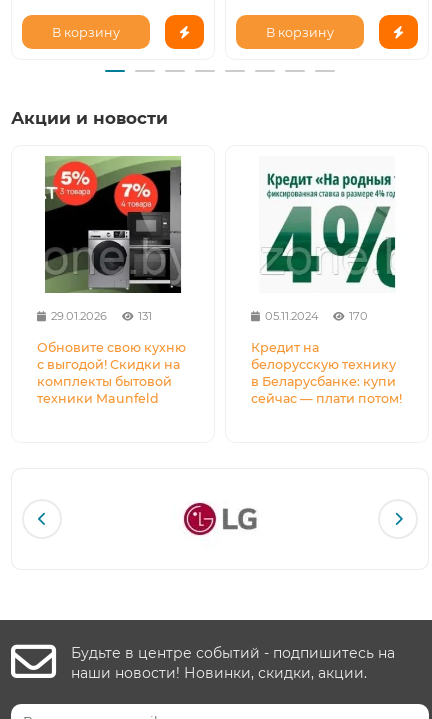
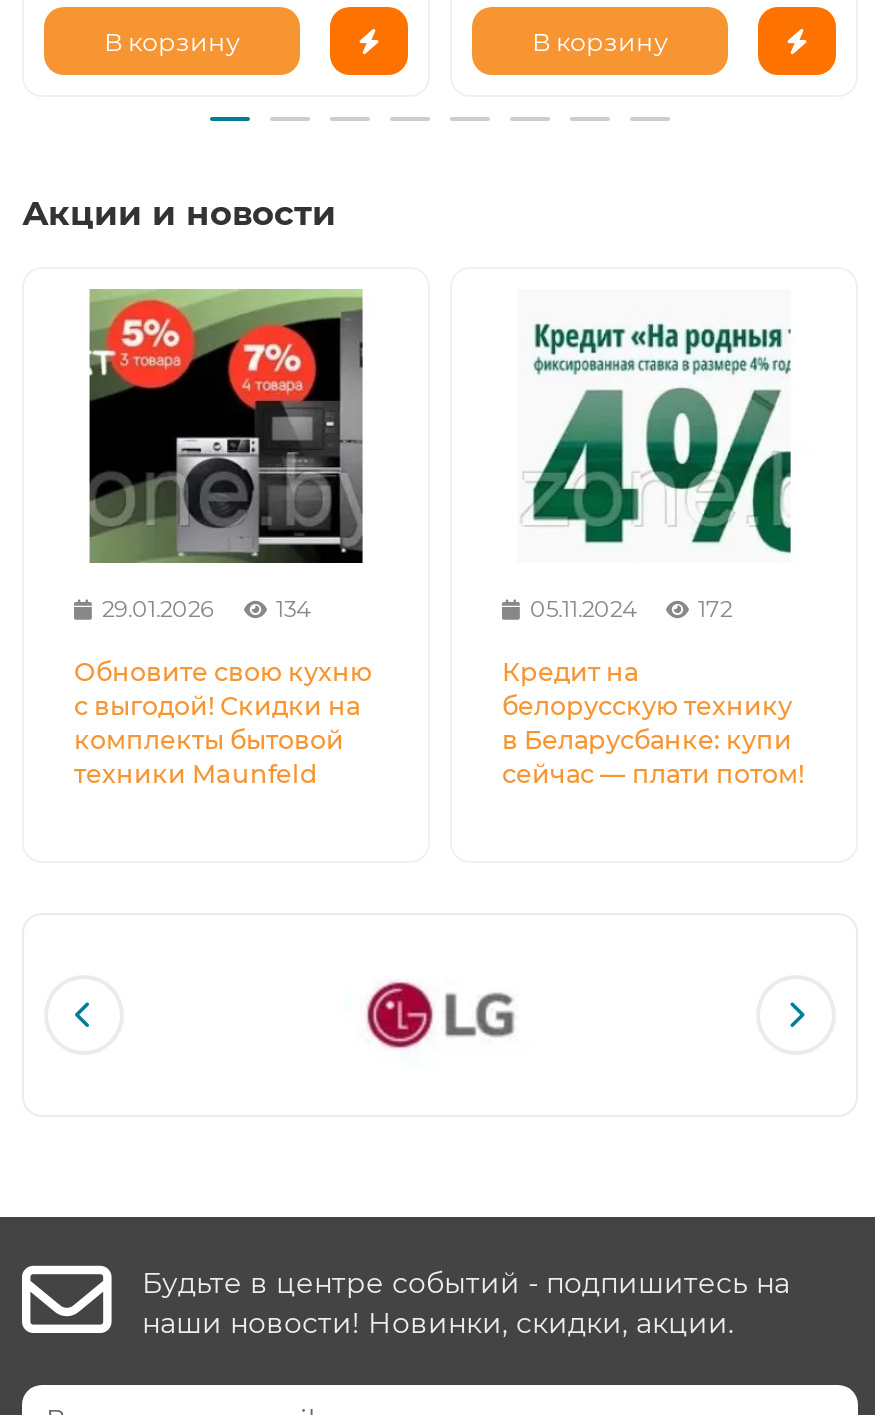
- 131
+ 134

- 170
+ 172
